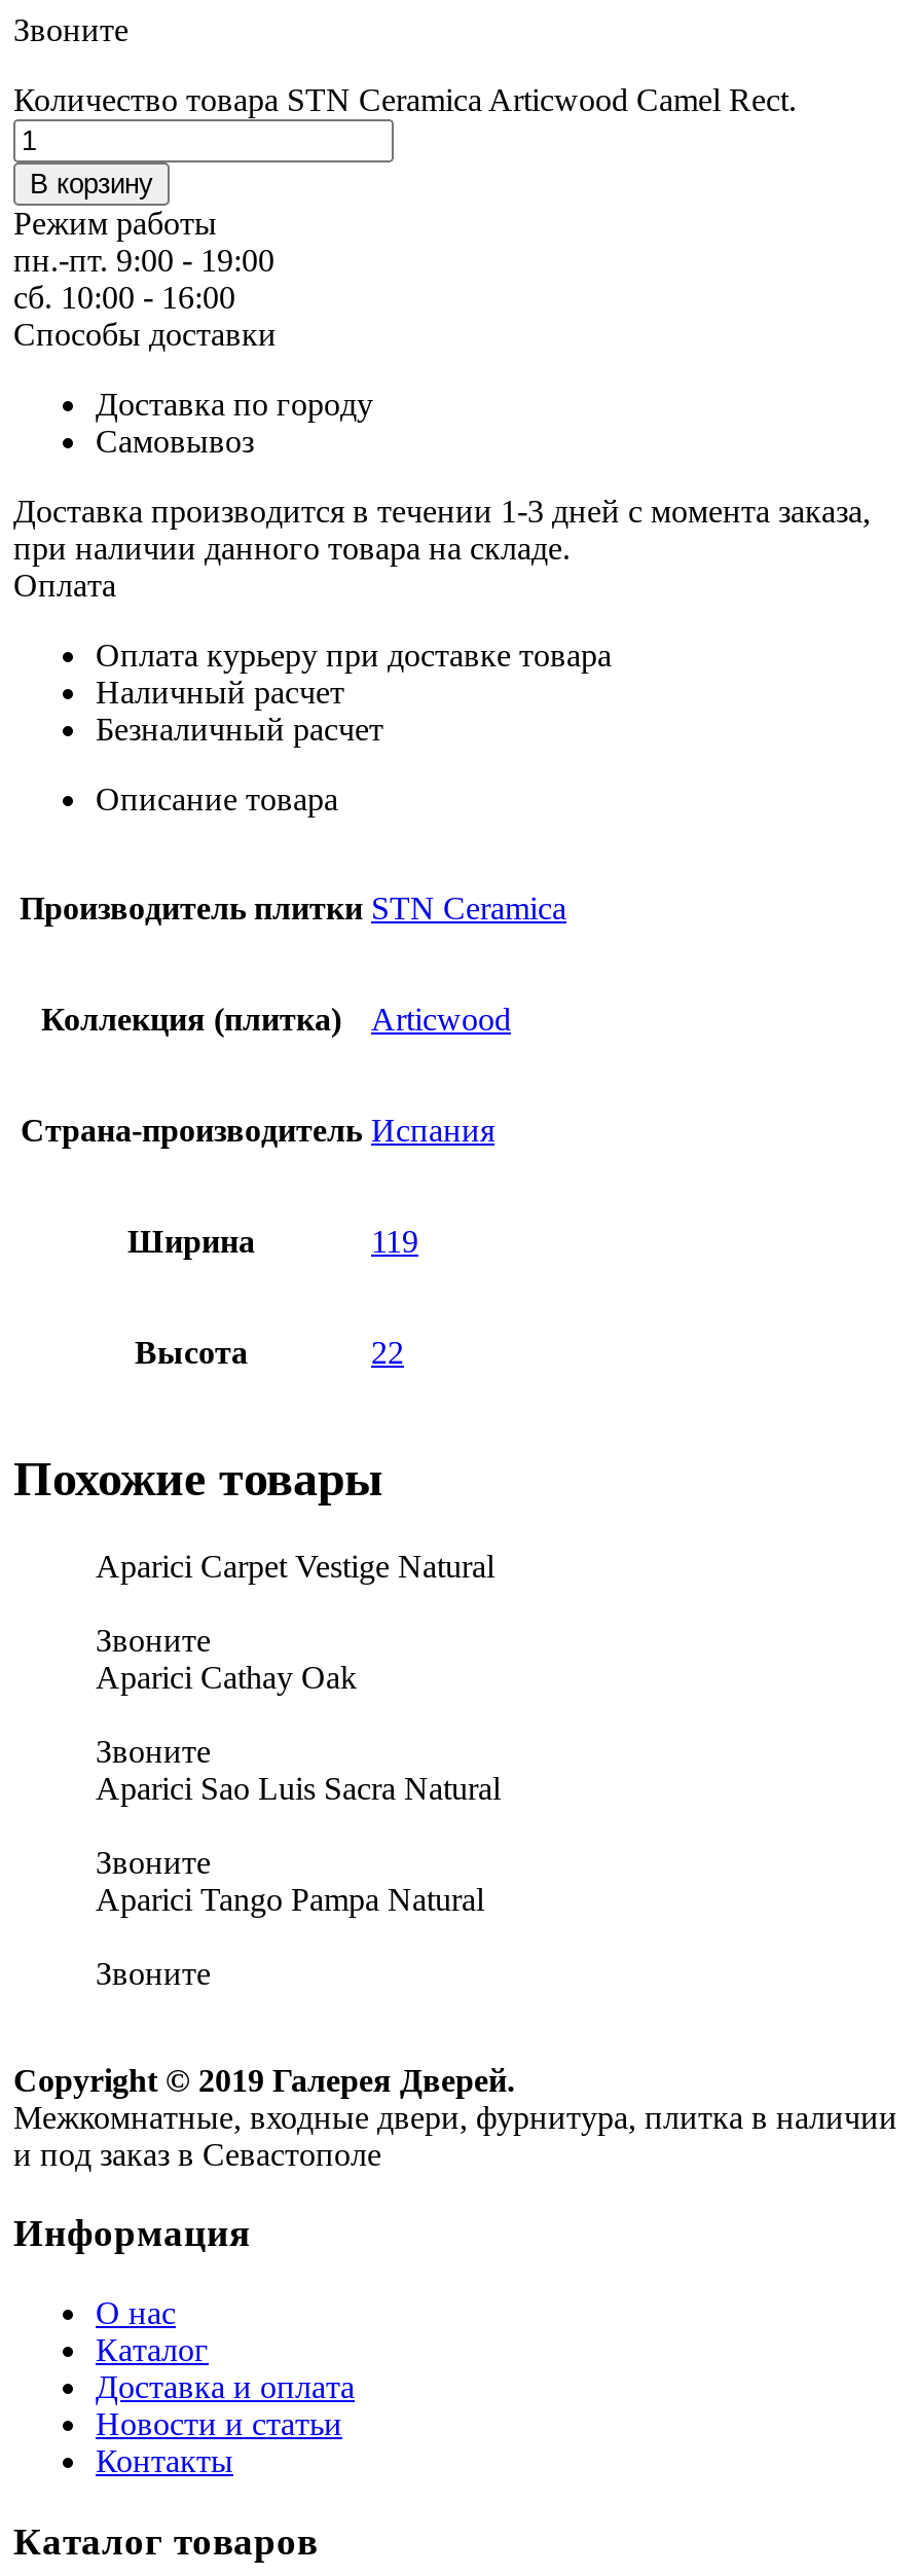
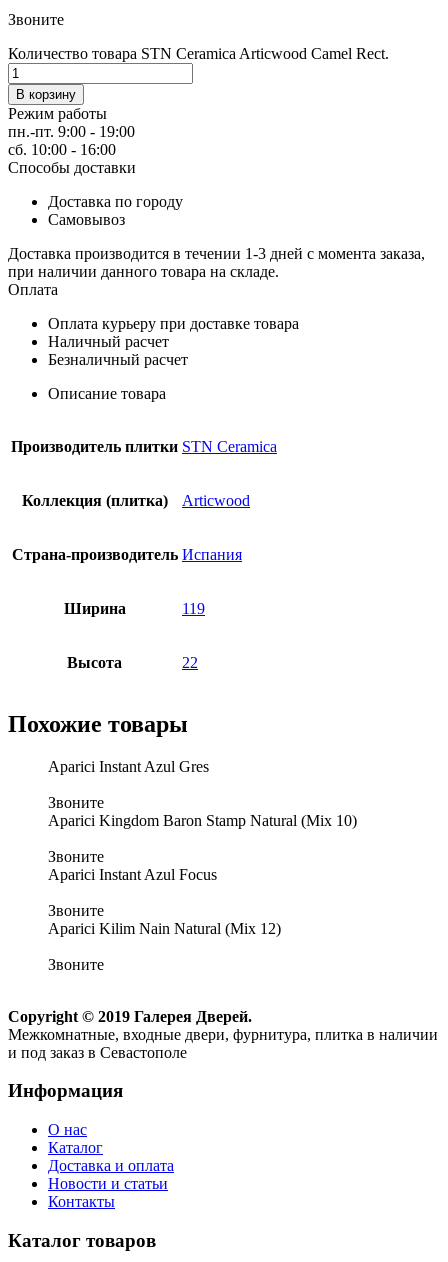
- Aparici Carpet Vestige Natural
+ Aparici Instant Azul Gres

- Aparici Cathay Oak
+ Aparici Kingdom Baron Stamp Natural (Mix 10)

- Aparici Sao Luis Sacra Natural
+ Aparici Instant Azul Focus

- Aparici Tango Pampa Natural
+ Aparici Kilim Nain Natural (Mix 12)
